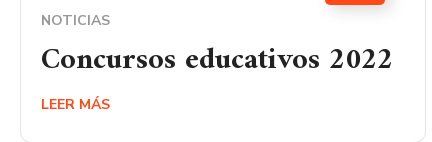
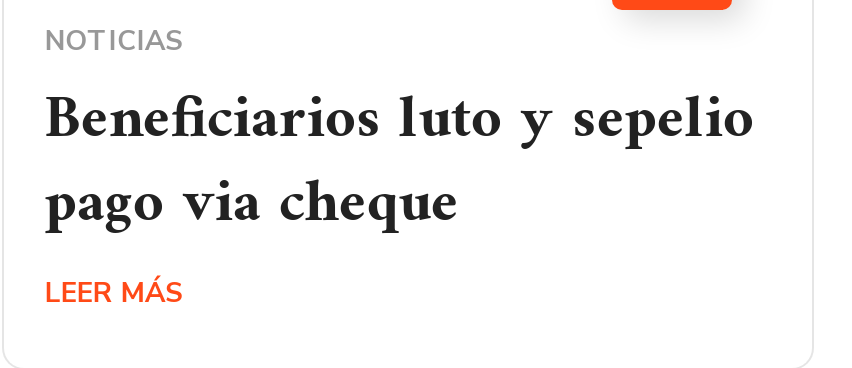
- Concursos educativos 2022
+ Beneficiarios luto y sepelio
+ pago via cheque
